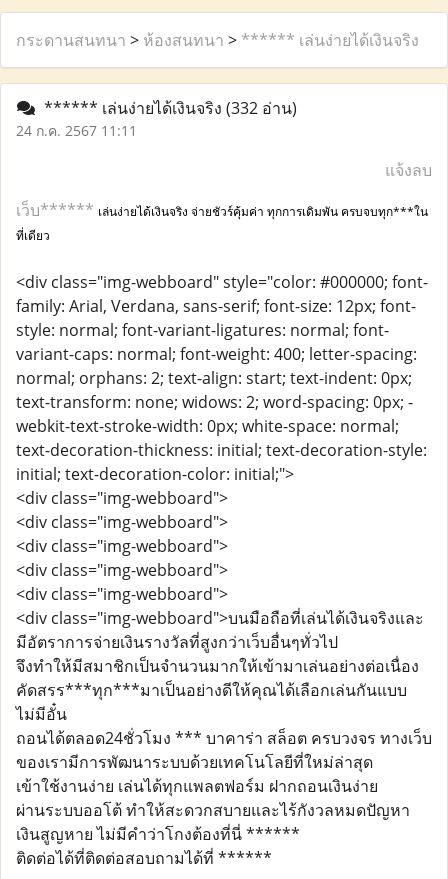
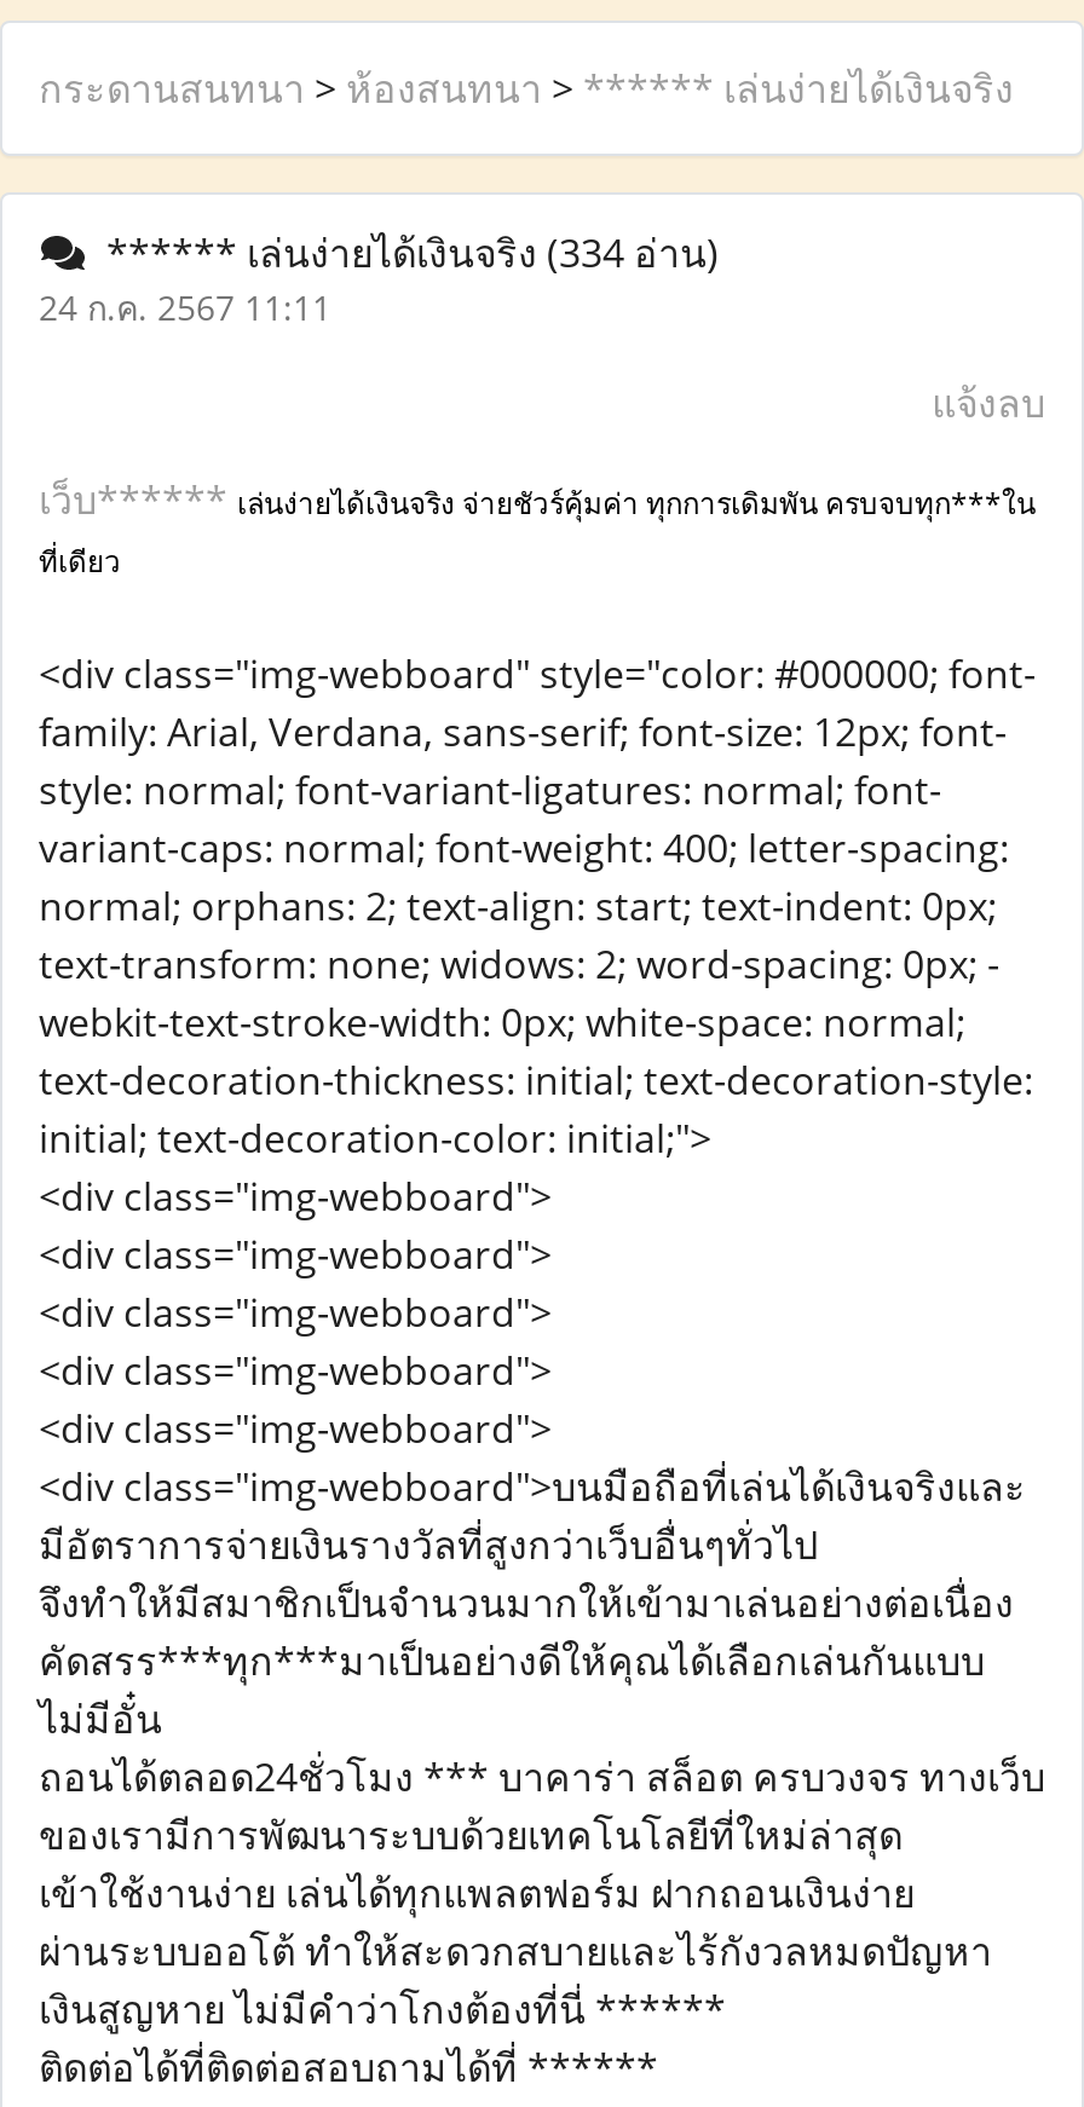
- ****** เล่นง่ายได้เงินจริง(332 อ่าน)
+ ****** เล่นง่ายได้เงินจริง(334 อ่าน)
